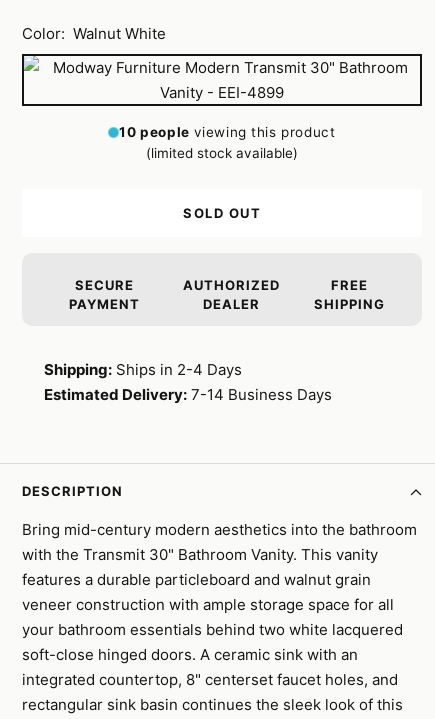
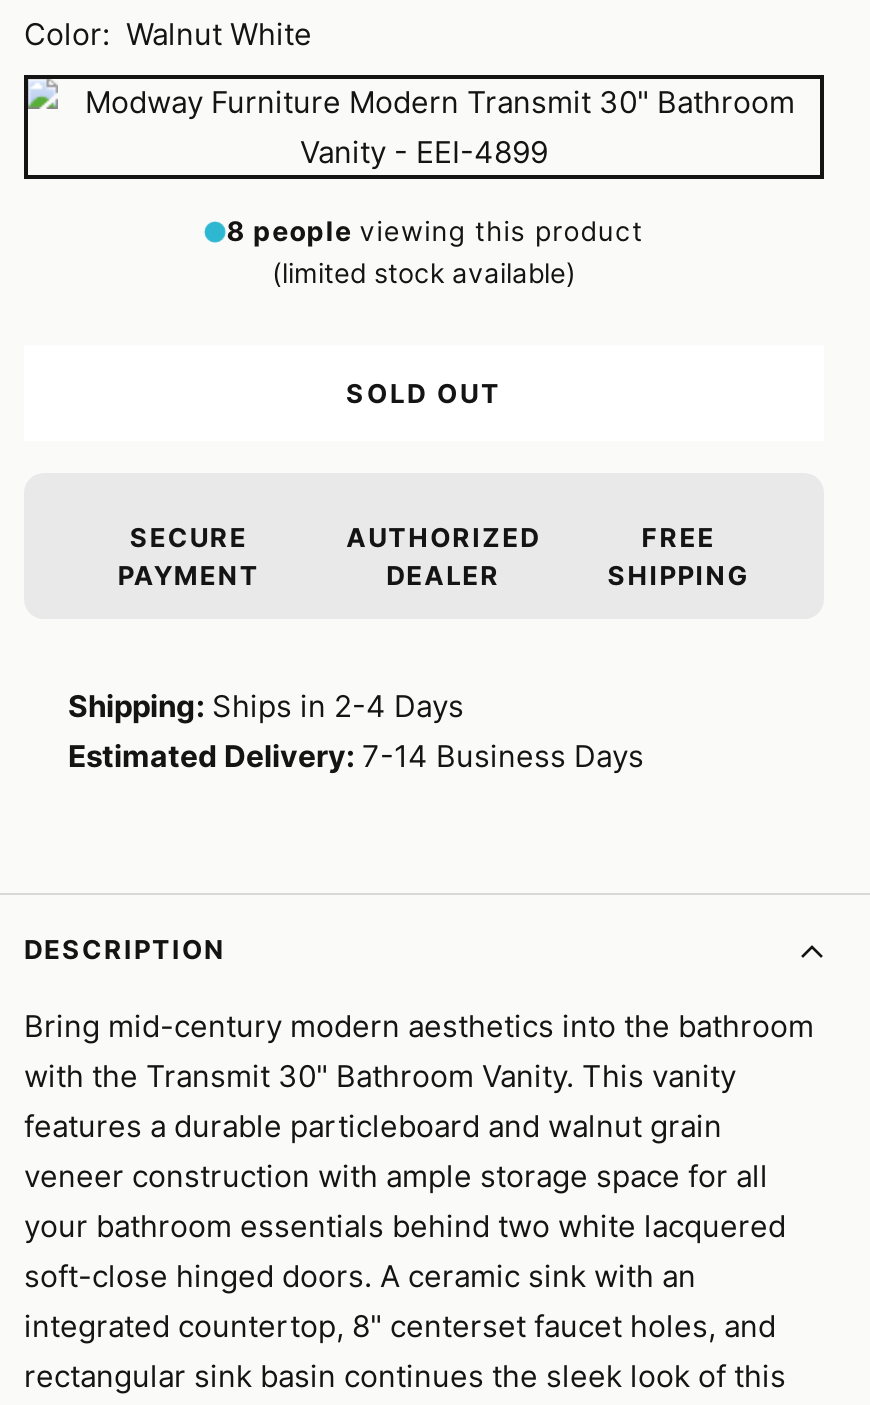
- 10 people viewing this product
+ 8 people viewing this product
